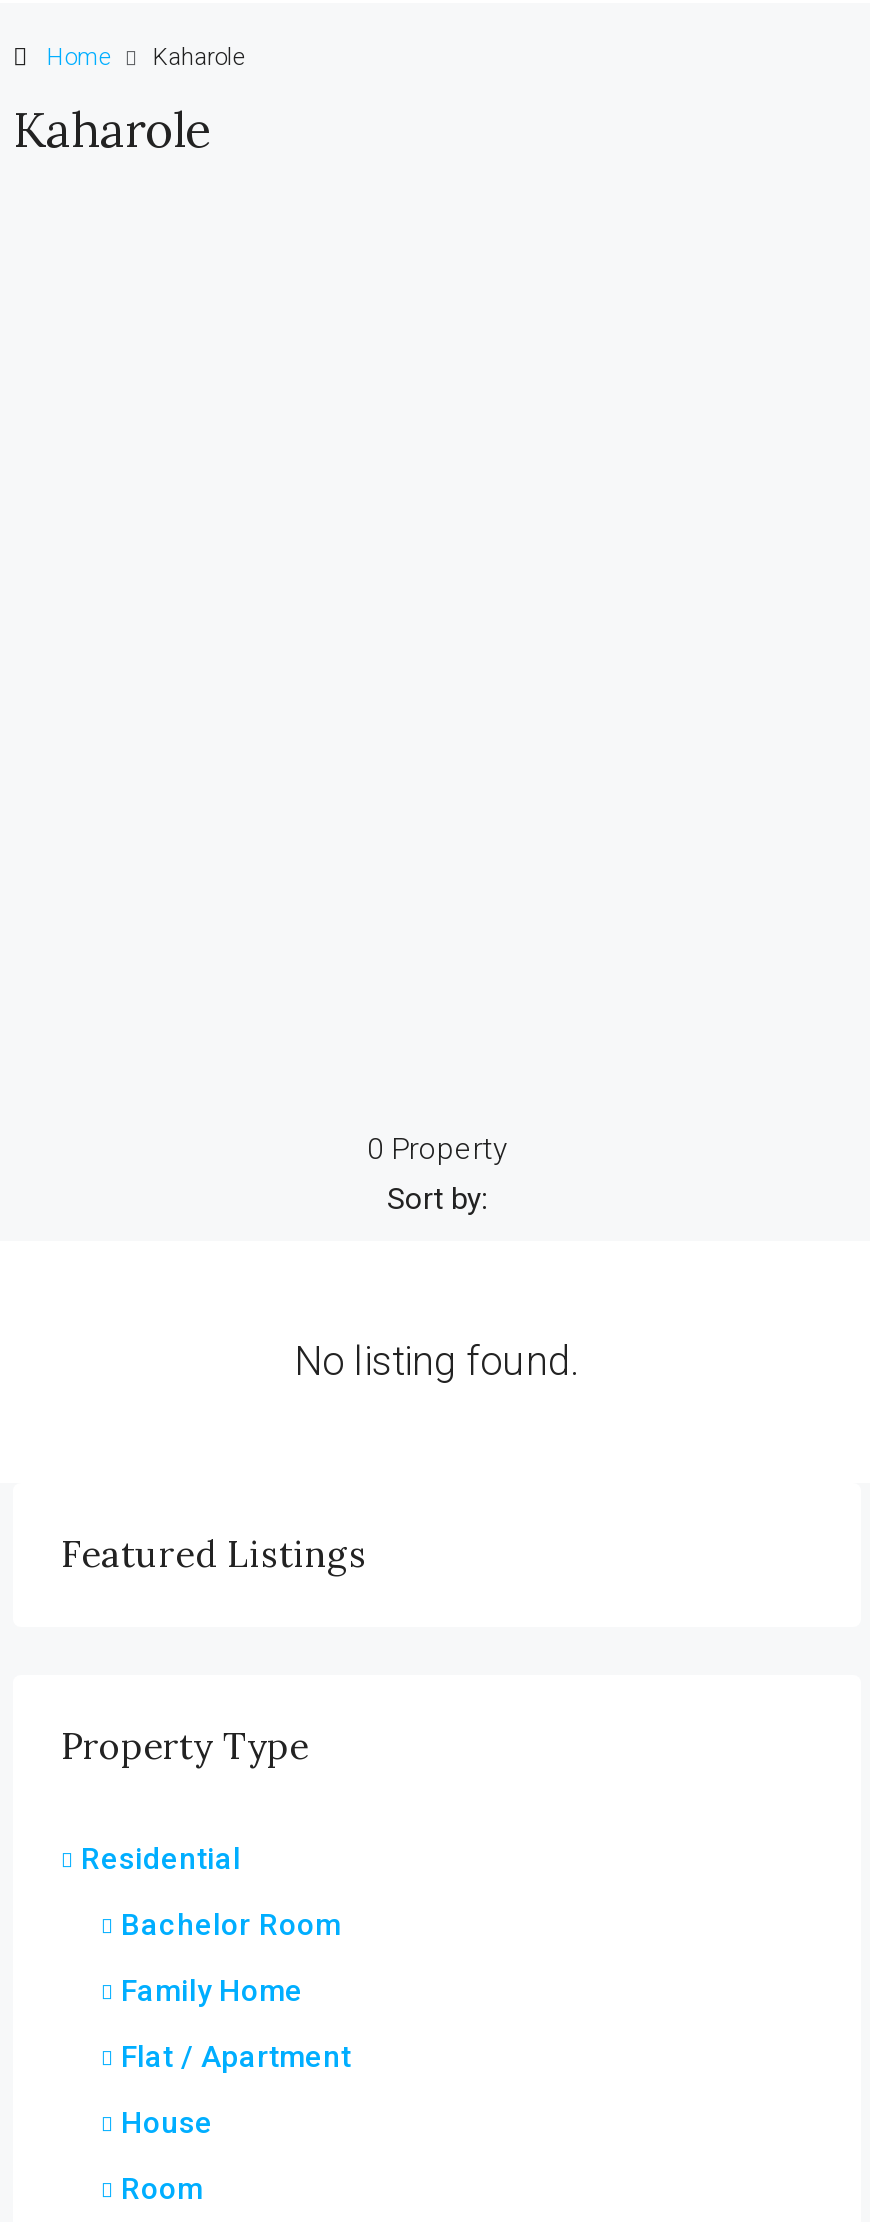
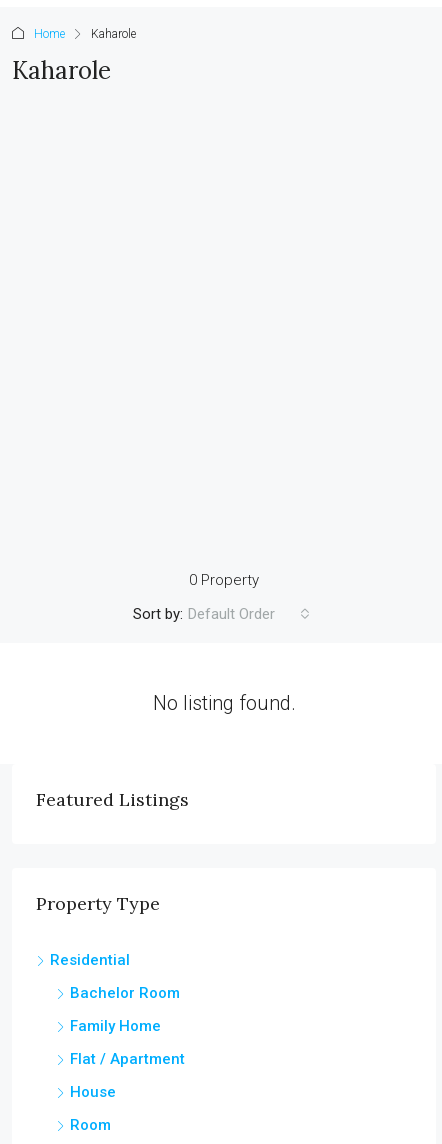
- Sort by:
+ Sort by: Default Order
